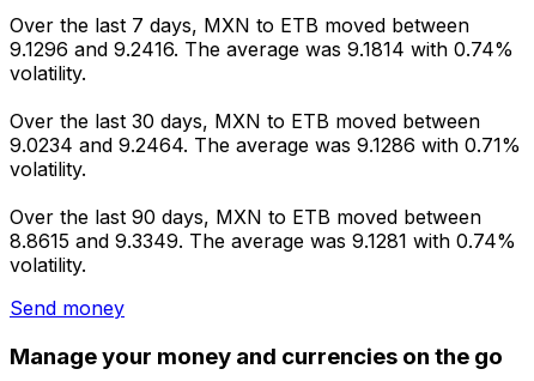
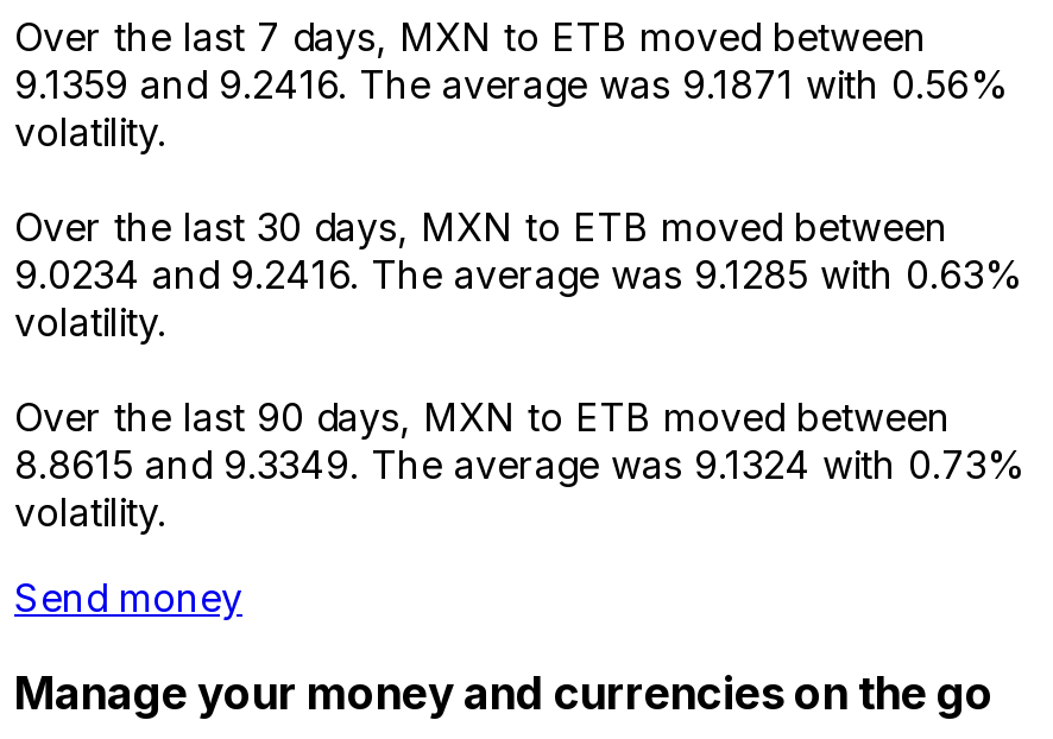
- 9.1296 and 9.2416. The average was 9.1814 with 0.74%
+ 9.1359 and 9.2416. The average was 9.1871 with 0.56%

- 9.0234 and 9.2464. The average was 9.1286 with 0.71%
+ 9.0234 and 9.2416. The average was 9.1285 with 0.63%

- 8.8615 and 9.3349. The average was 9.1281 with 0.74%
+ 8.8615 and 9.3349. The average was 9.1324 with 0.73%
